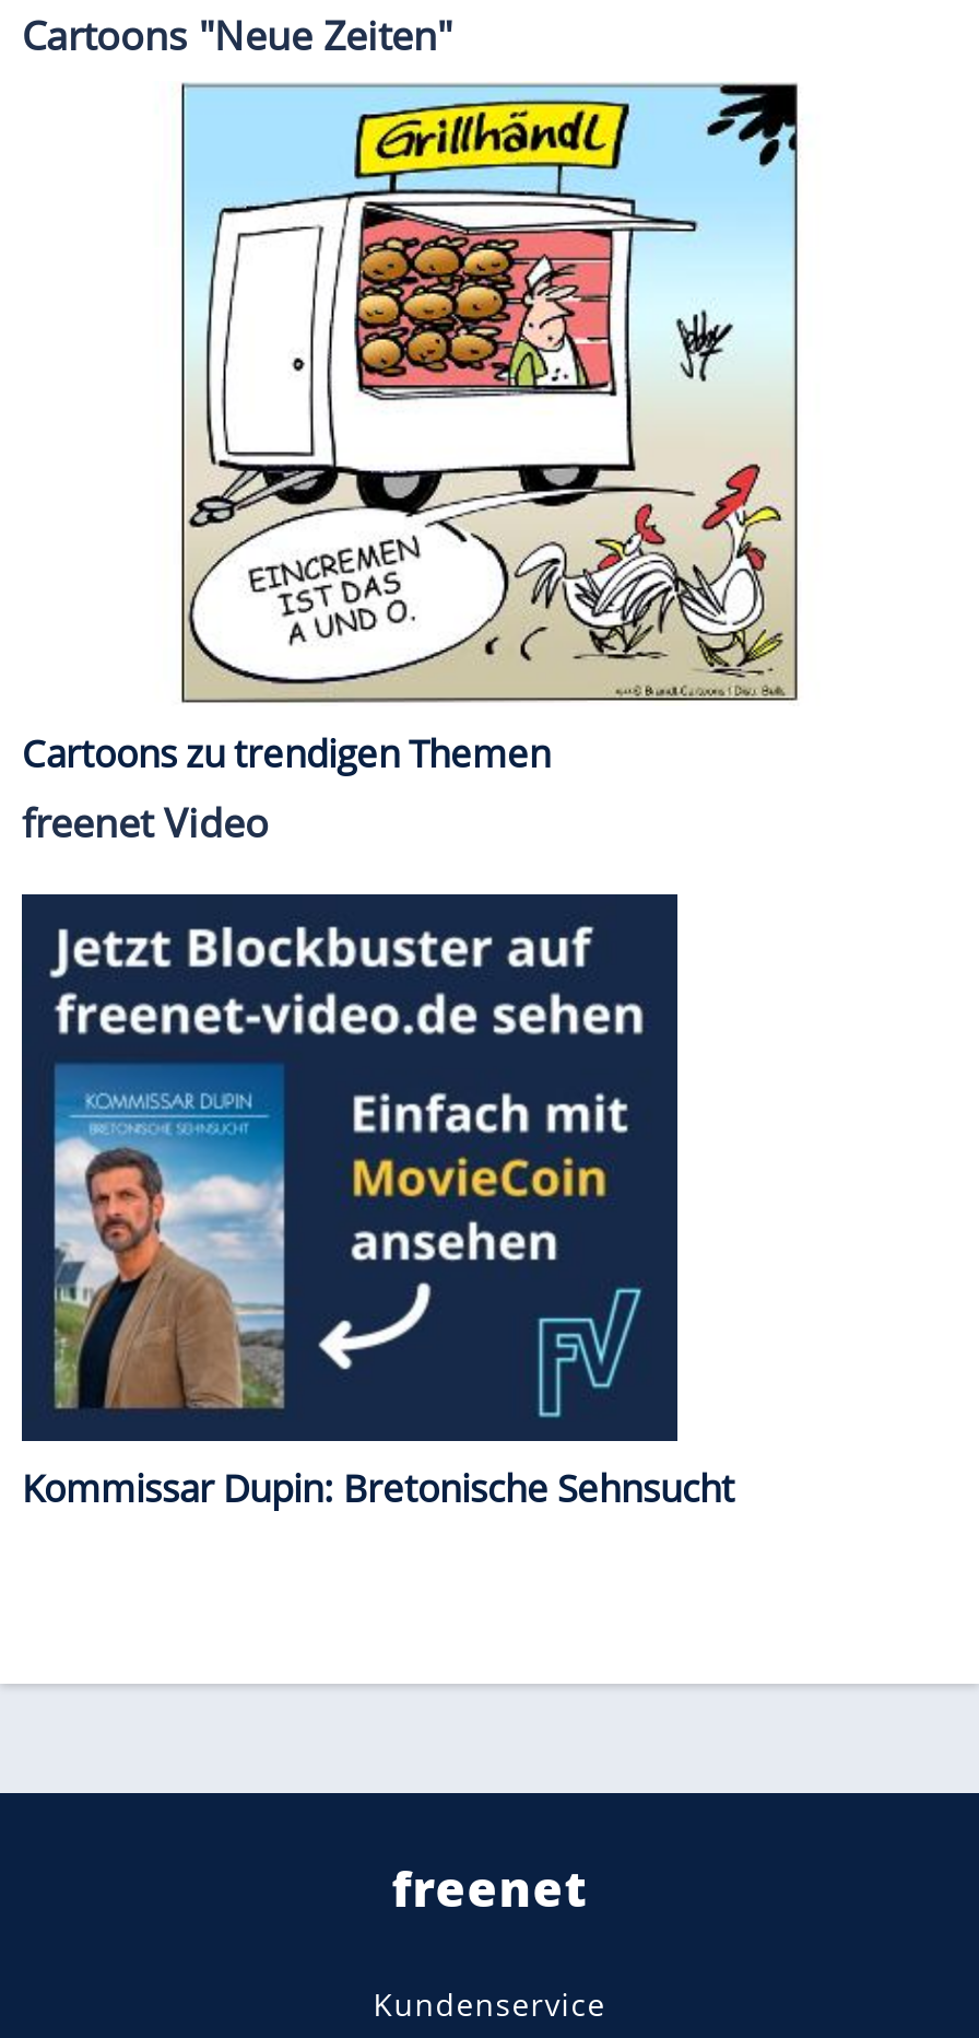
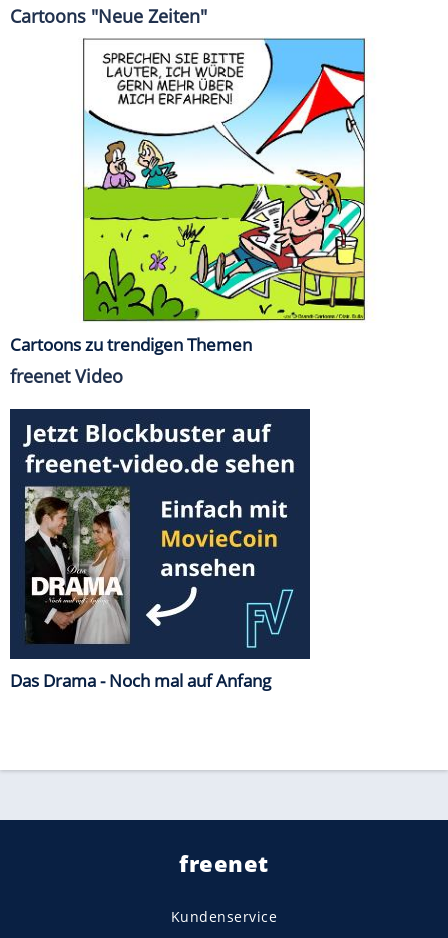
- [image]
+ [image]

- [image]
- Kommissar Dupin: Bretonische Sehnsucht
+ [image]
+ Das Drama - Noch mal auf Anfang
